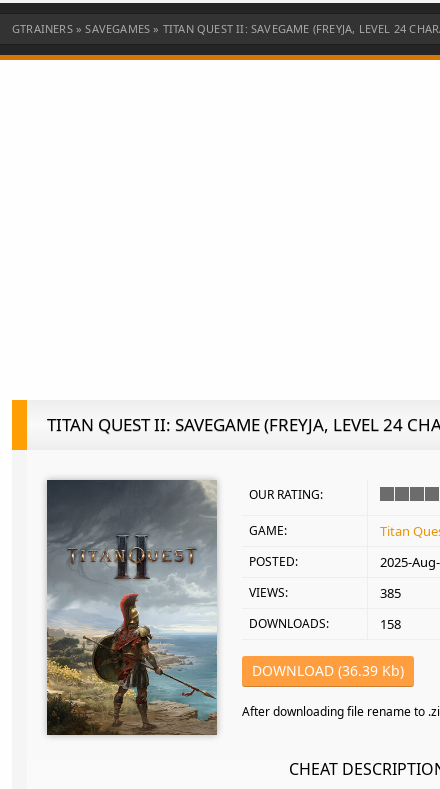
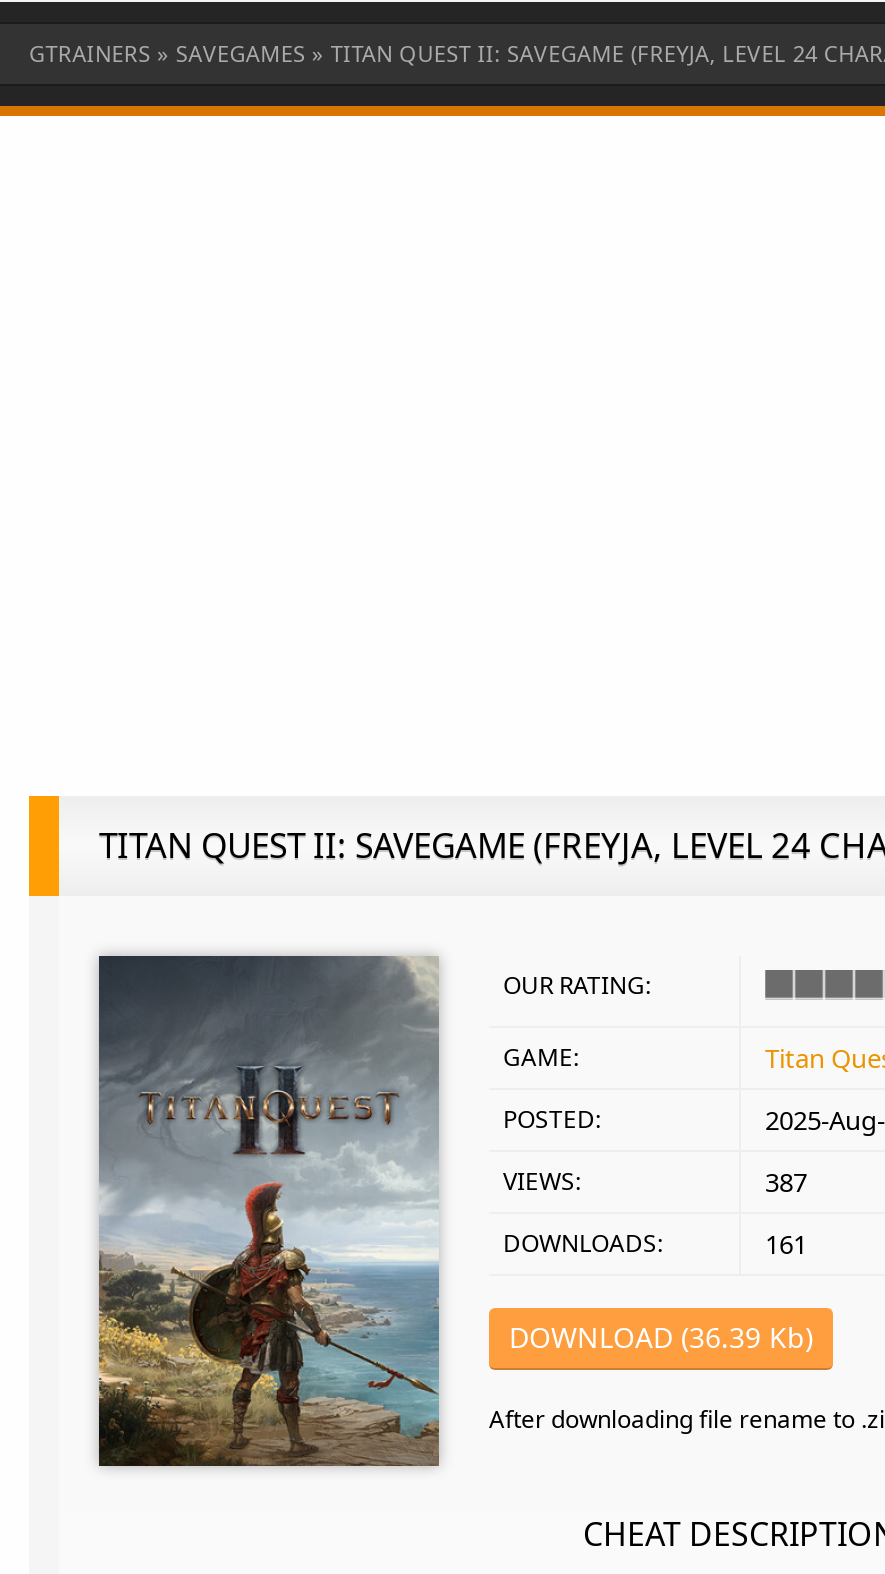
- 385
+ 387

- 158
+ 161
